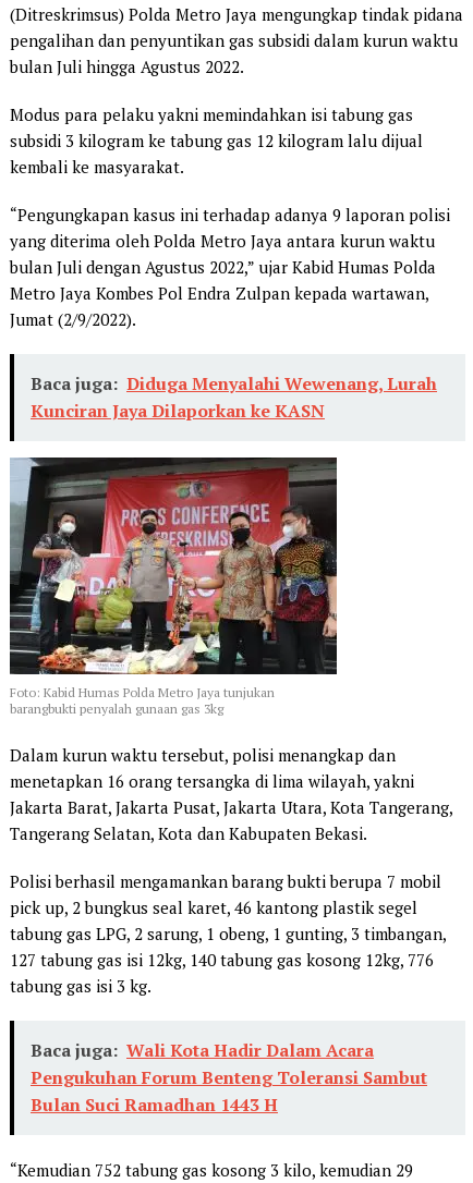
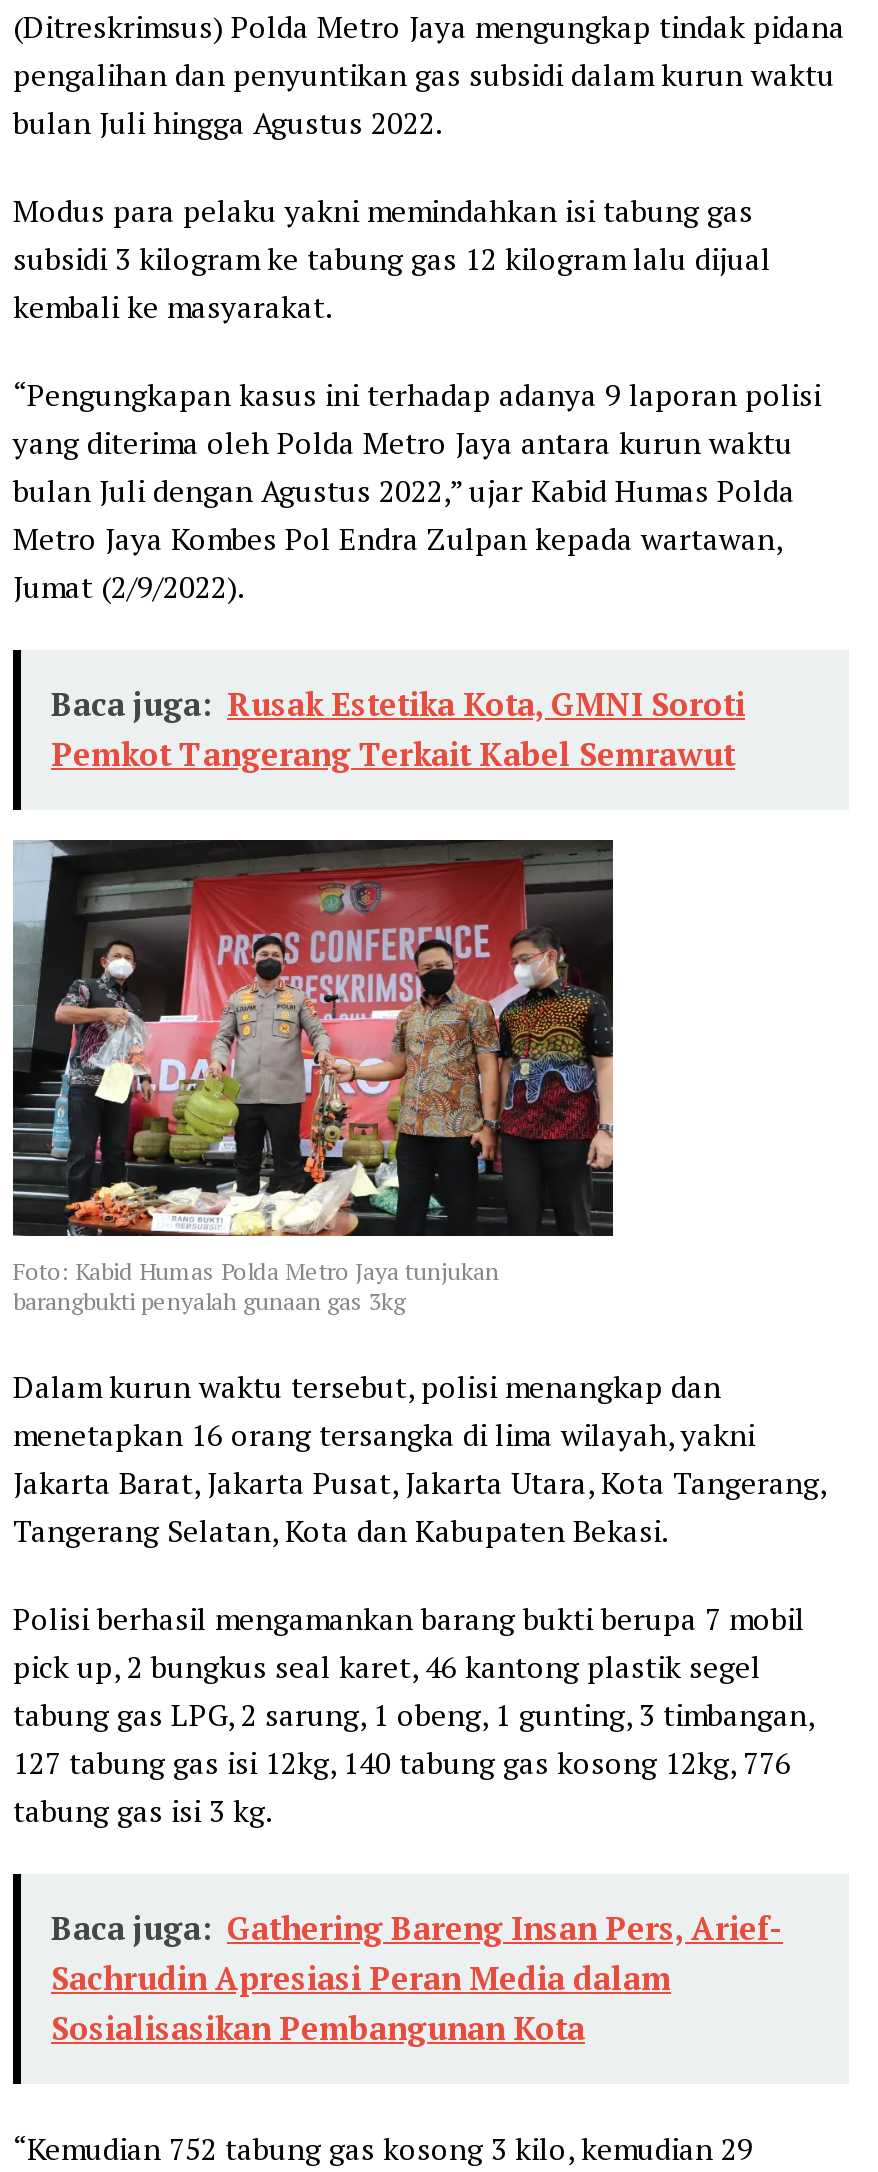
- Baca juga: Diduga Menyalahi Wewenang, Lurah
- Kunciran Jaya Dilaporkan ke KASN
+ Baca juga: Rusak Estetika Kota, GMNI Soroti
+ Pemkot Tangerang Terkait Kabel Semrawut

- Baca juga: Wali Kota Hadir Dalam Acara
- Pengukuhan Forum Benteng Toleransi Sambut
- Bulan Suci Ramadhan 1443 H
+ Baca juga: Gathering Bareng Insan Pers, Arief-
+ Sachrudin Apresiasi Peran Media dalam
+ Sosialisasikan Pembangunan Kota
